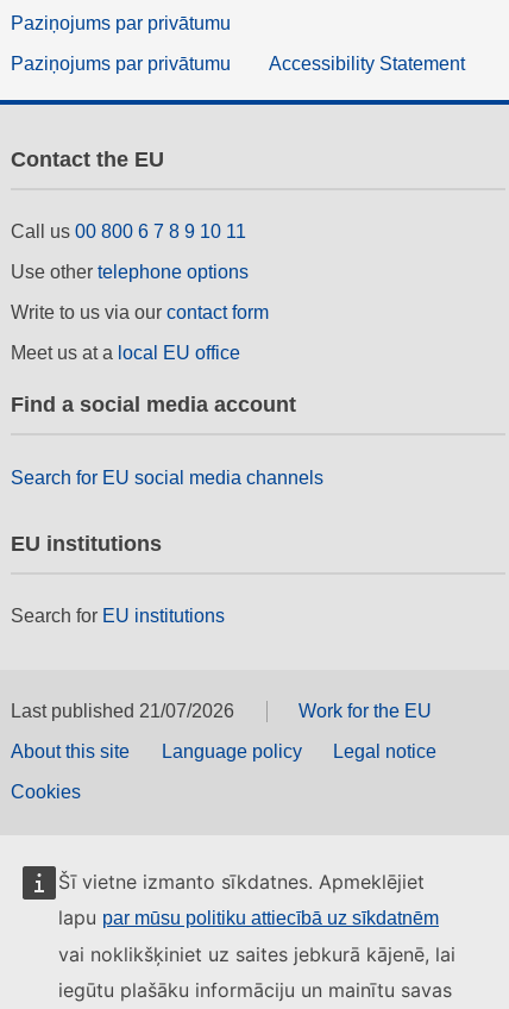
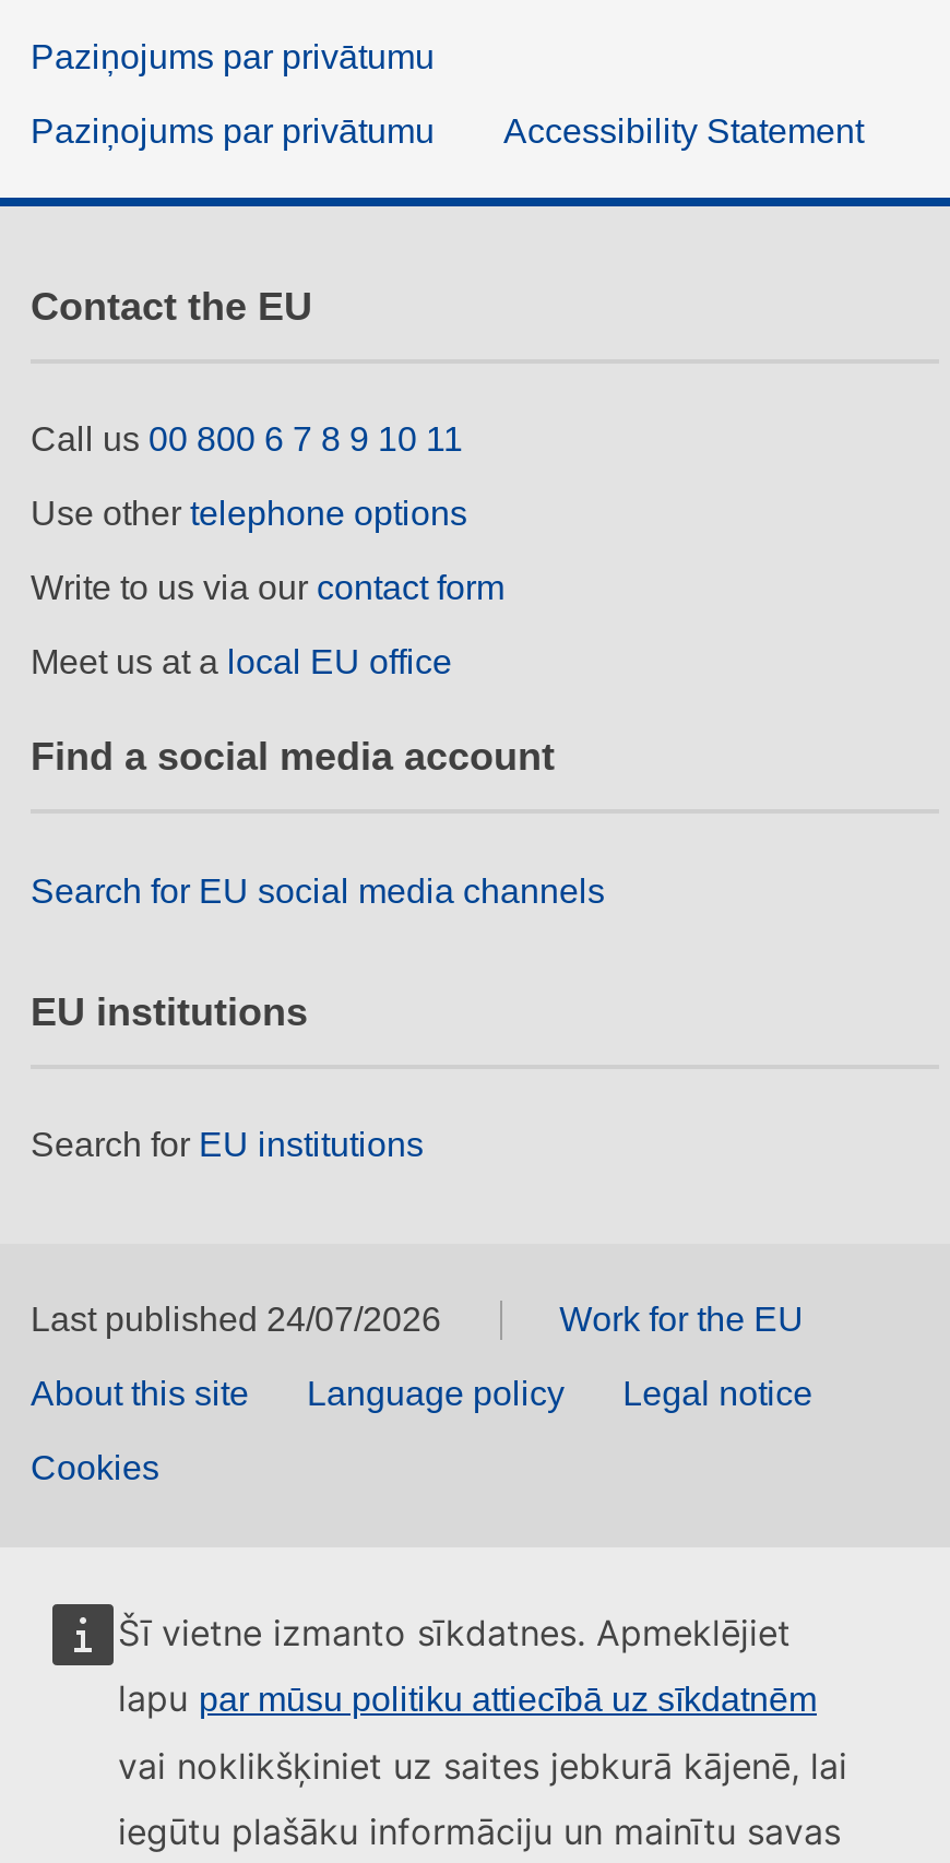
- Last published 21/07/2026
+ Last published 24/07/2026
